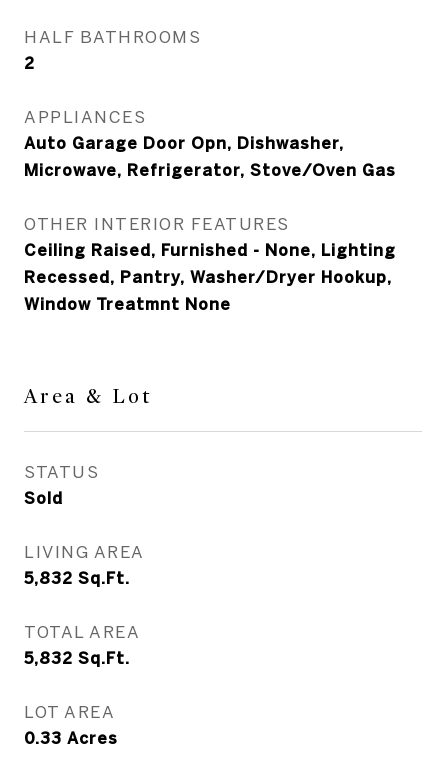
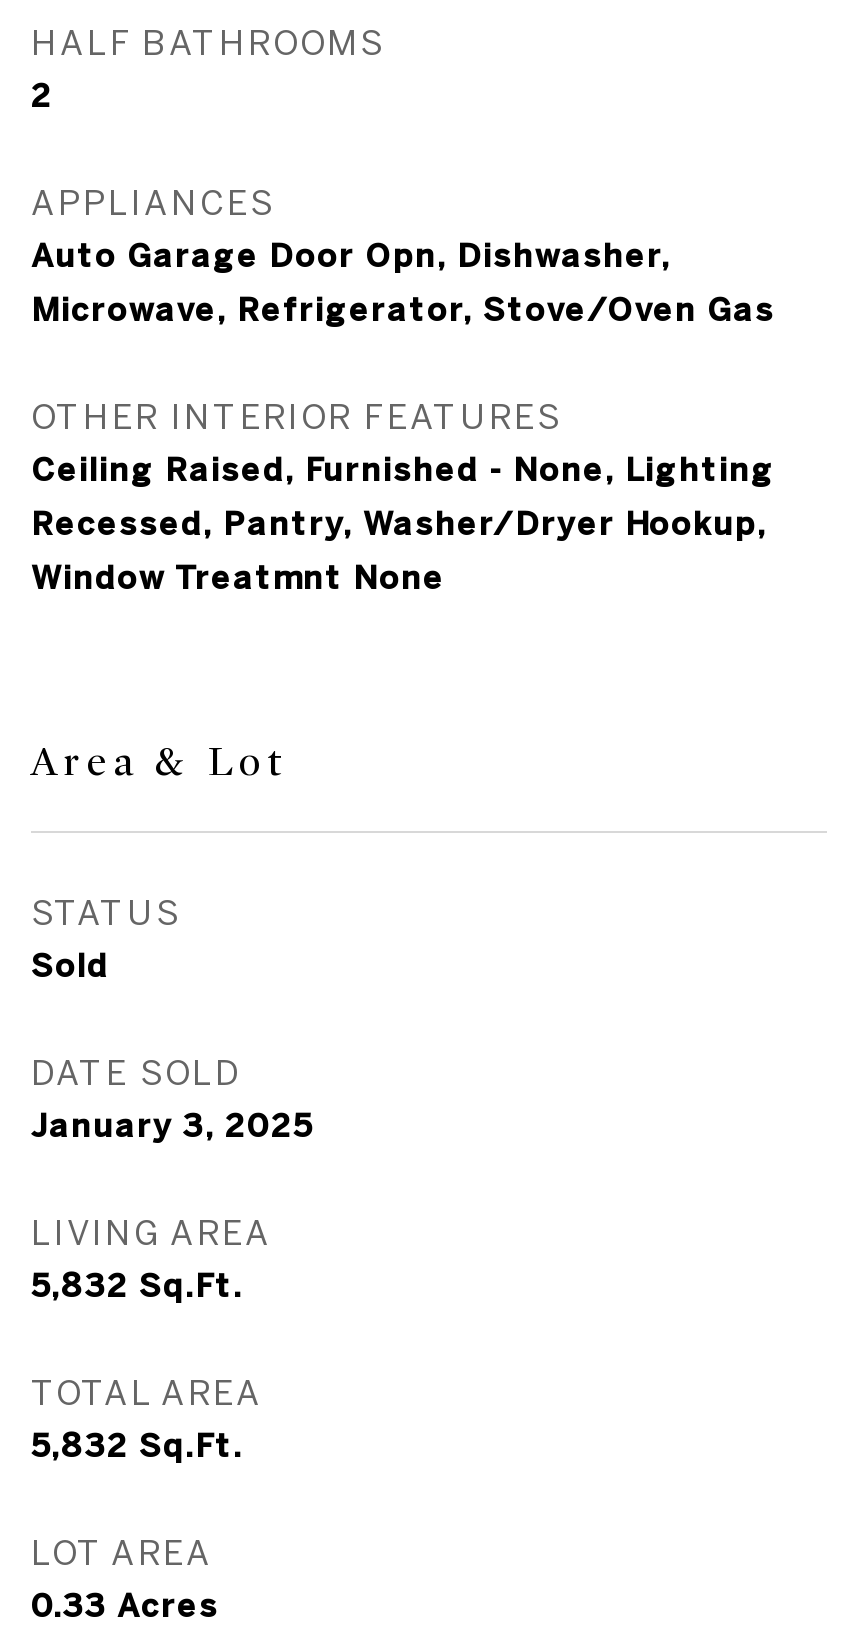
+ DATE SOLD
+ January 3, 2025
